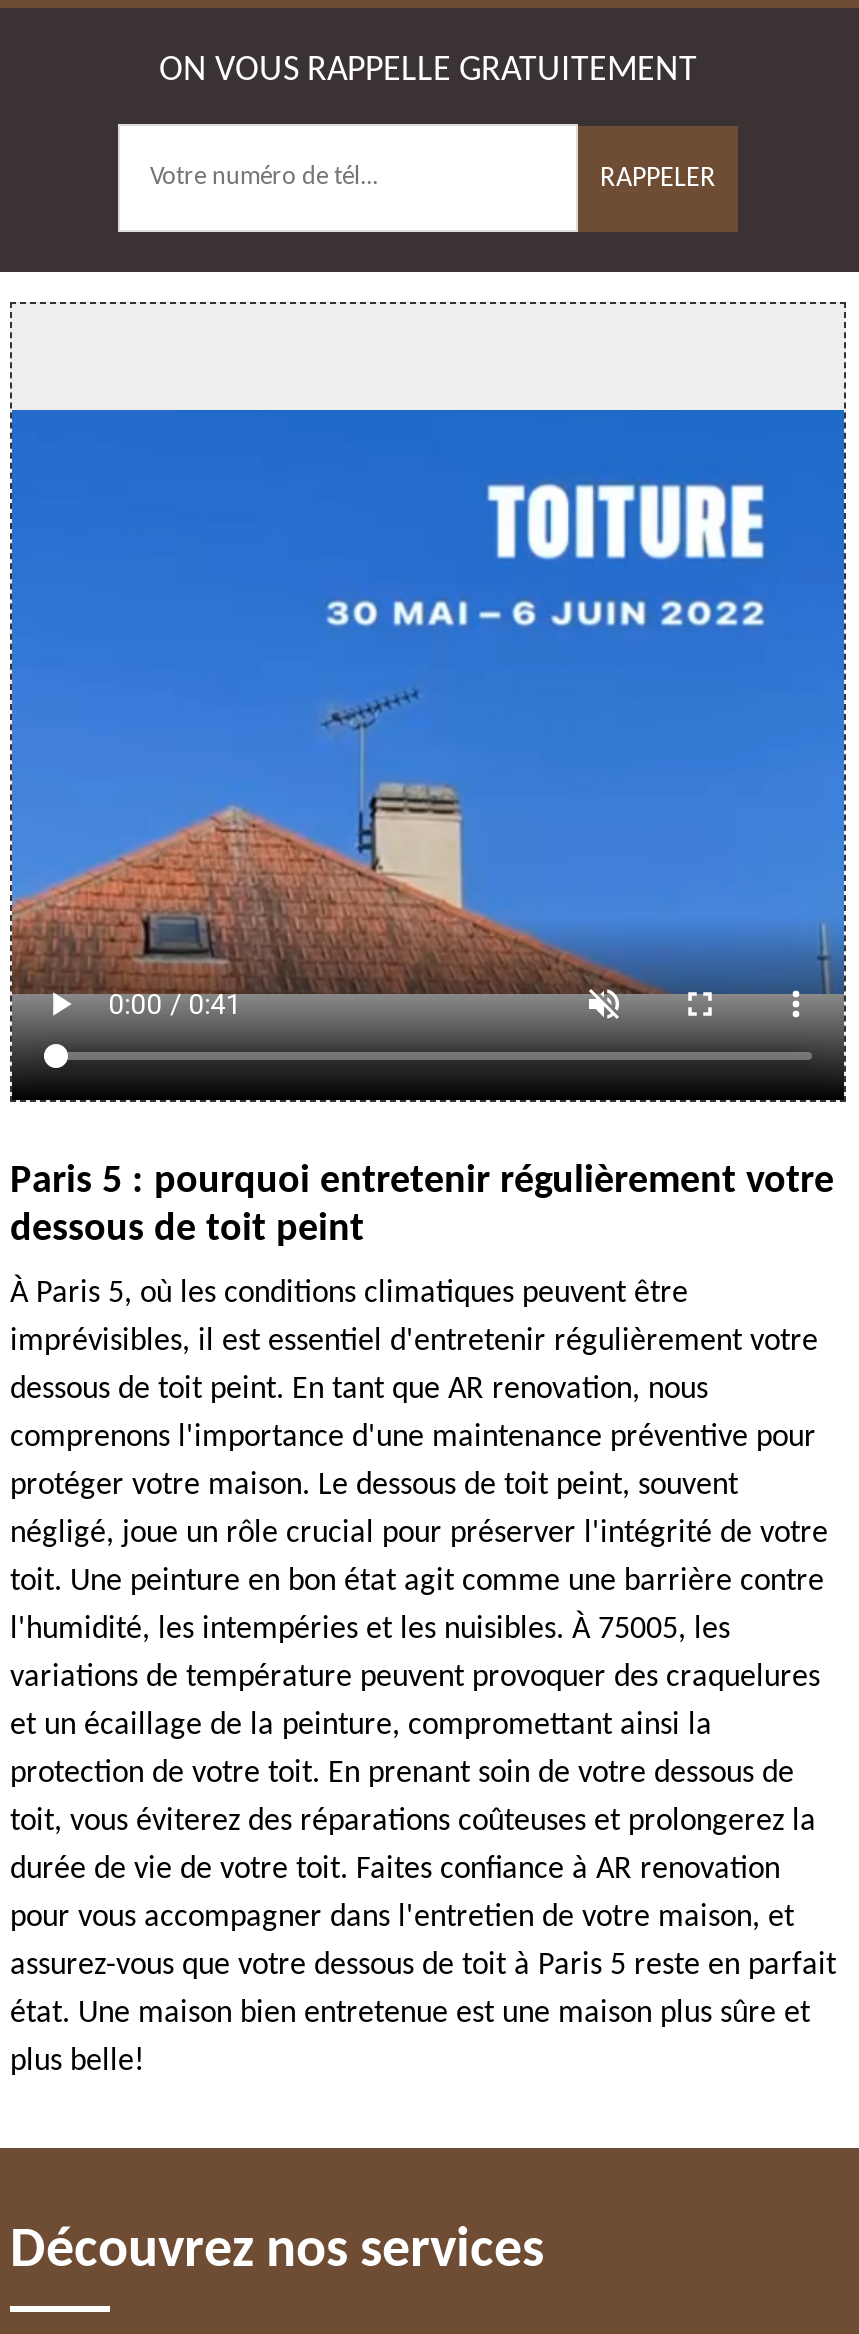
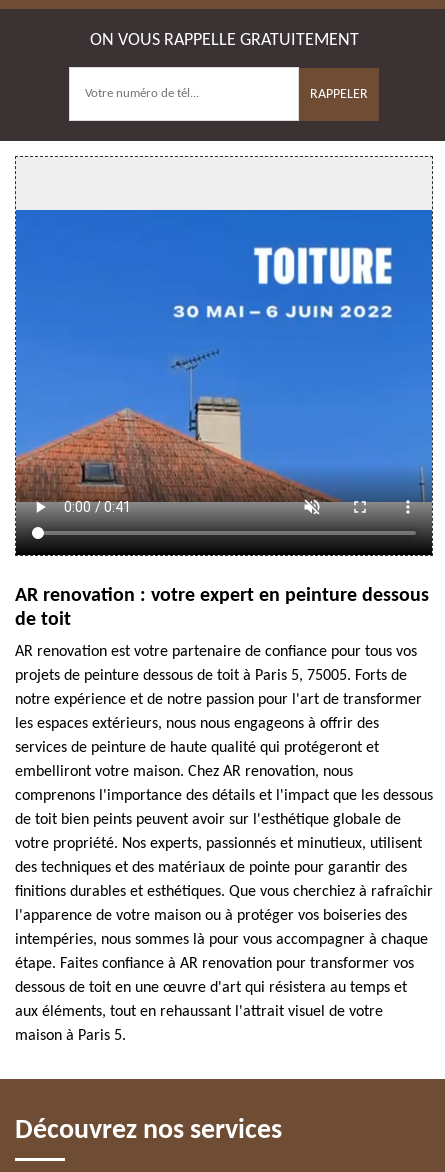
- Paris 5 : pourquoi entretenir régulièrement votre
- dessous de toit peint
+ AR renovation : votre expert en peinture dessous
+ de toit

- À Paris 5, où les conditions climatiques peuvent être
+ AR renovation est votre partenaire de confiance pour tous vos

- imprévisibles, il est essentiel d'entretenir régulièrement votre
+ projets de peinture dessous de toit à Paris 5, 75005. Forts de

- dessous de toit peint. En tant que AR renovation, nous
+ notre expérience et de notre passion pour l'art de transformer

- comprenons l'importance d'une maintenance préventive pour
+ les espaces extérieurs, nous nous engageons à offrir des

- protéger votre maison. Le dessous de toit peint, souvent
+ services de peinture de haute qualité qui protégeront et

- négligé, joue un rôle crucial pour préserver l'intégrité de votre
+ embelliront votre maison. Chez AR renovation, nous

- toit. Une peinture en bon état agit comme une barrière contre
+ comprenons l'importance des détails et l'impact que les dessous

- l'humidité, les intempéries et les nuisibles. À 75005, les
+ de toit bien peints peuvent avoir sur l'esthétique globale de

- variations de température peuvent provoquer des craquelures
+ votre propriété. Nos experts, passionnés et minutieux, utilisent

- et un écaillage de la peinture, compromettant ainsi la
+ des techniques et des matériaux de pointe pour garantir des

- protection de votre toit. En prenant soin de votre dessous de
+ finitions durables et esthétiques. Que vous cherchiez à rafraîchir

- toit, vous éviterez des réparations coûteuses et prolongerez la
+ l'apparence de votre maison ou à protéger vos boiseries des

- durée de vie de votre toit. Faites confiance à AR renovation
+ intempéries, nous sommes là pour vous accompagner à chaque

- pour vous accompagner dans l'entretien de votre maison, et
+ étape. Faites confiance à AR renovation pour transformer vos

- assurez-vous que votre dessous de toit à Paris 5 reste en parfait
+ dessous de toit en une œuvre d'art qui résistera au temps et

- état. Une maison bien entretenue est une maison plus sûre et
+ aux éléments, tout en rehaussant l'attrait visuel de votre

- plus belle!
+ maison à Paris 5.
